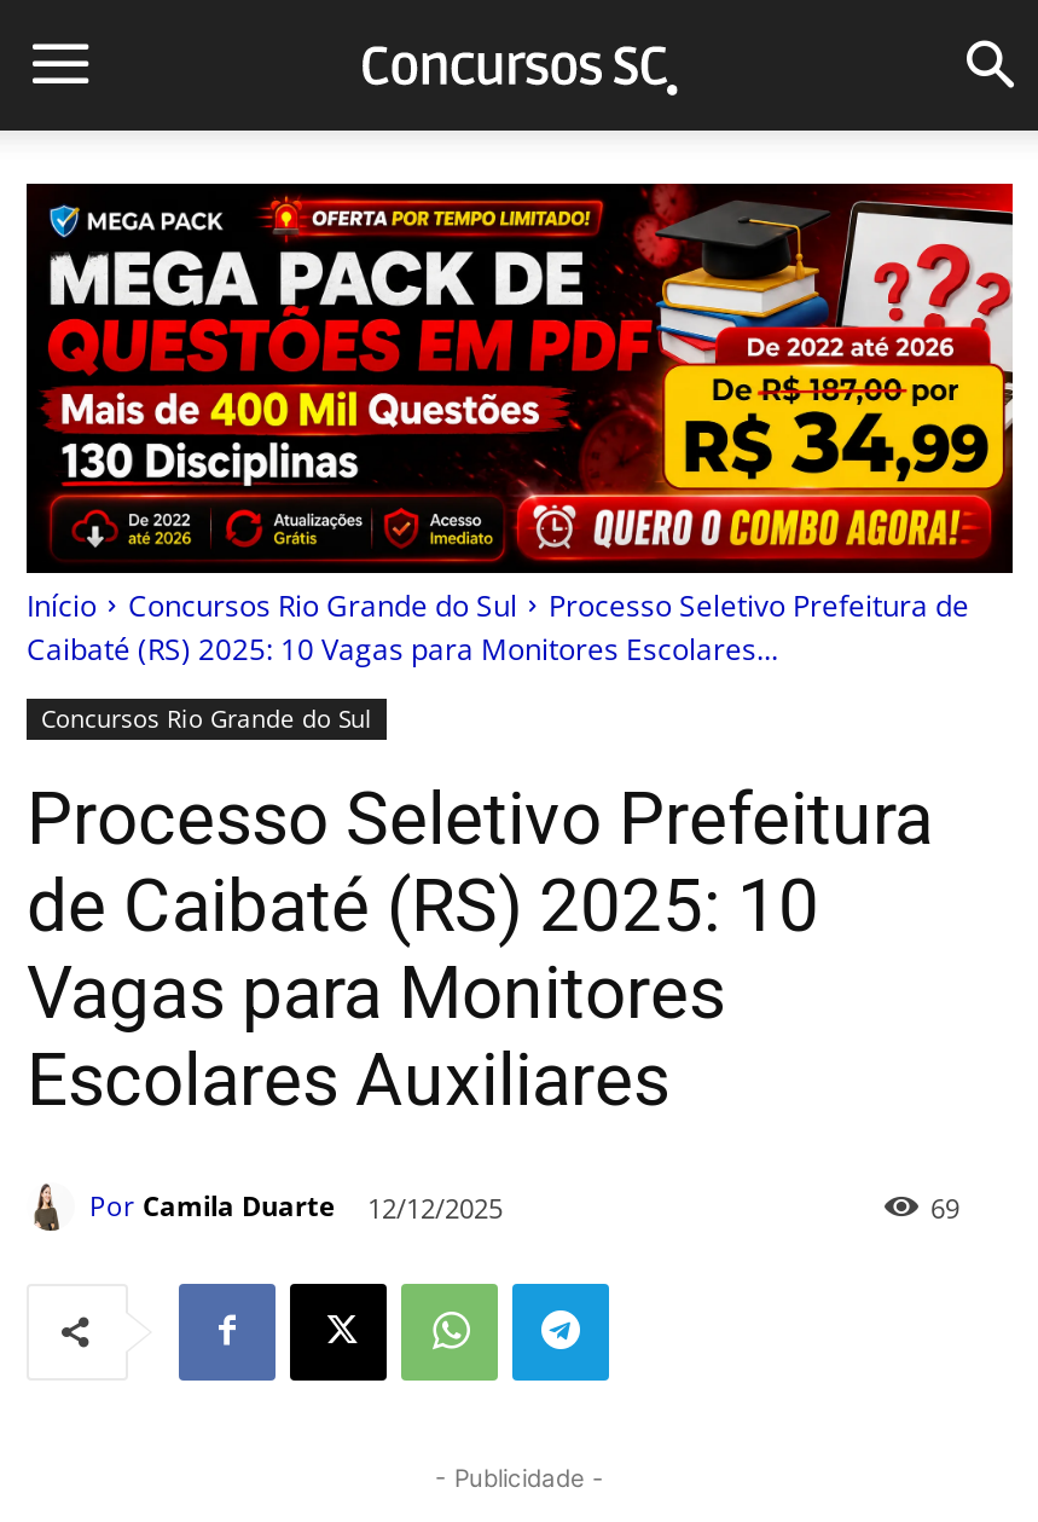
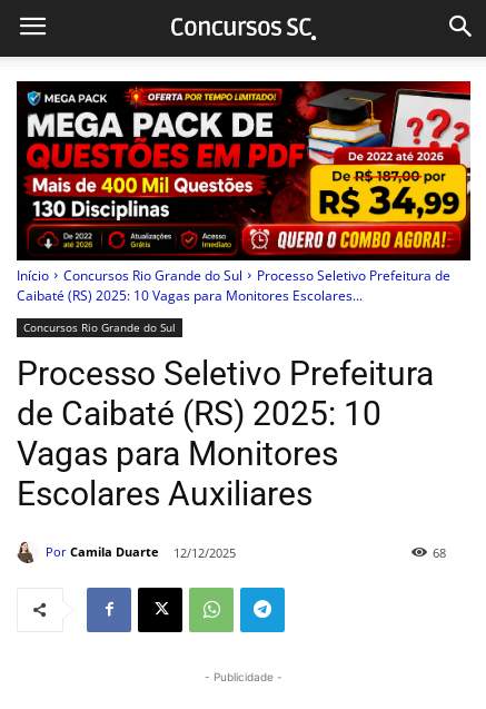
- 69
+ 68
